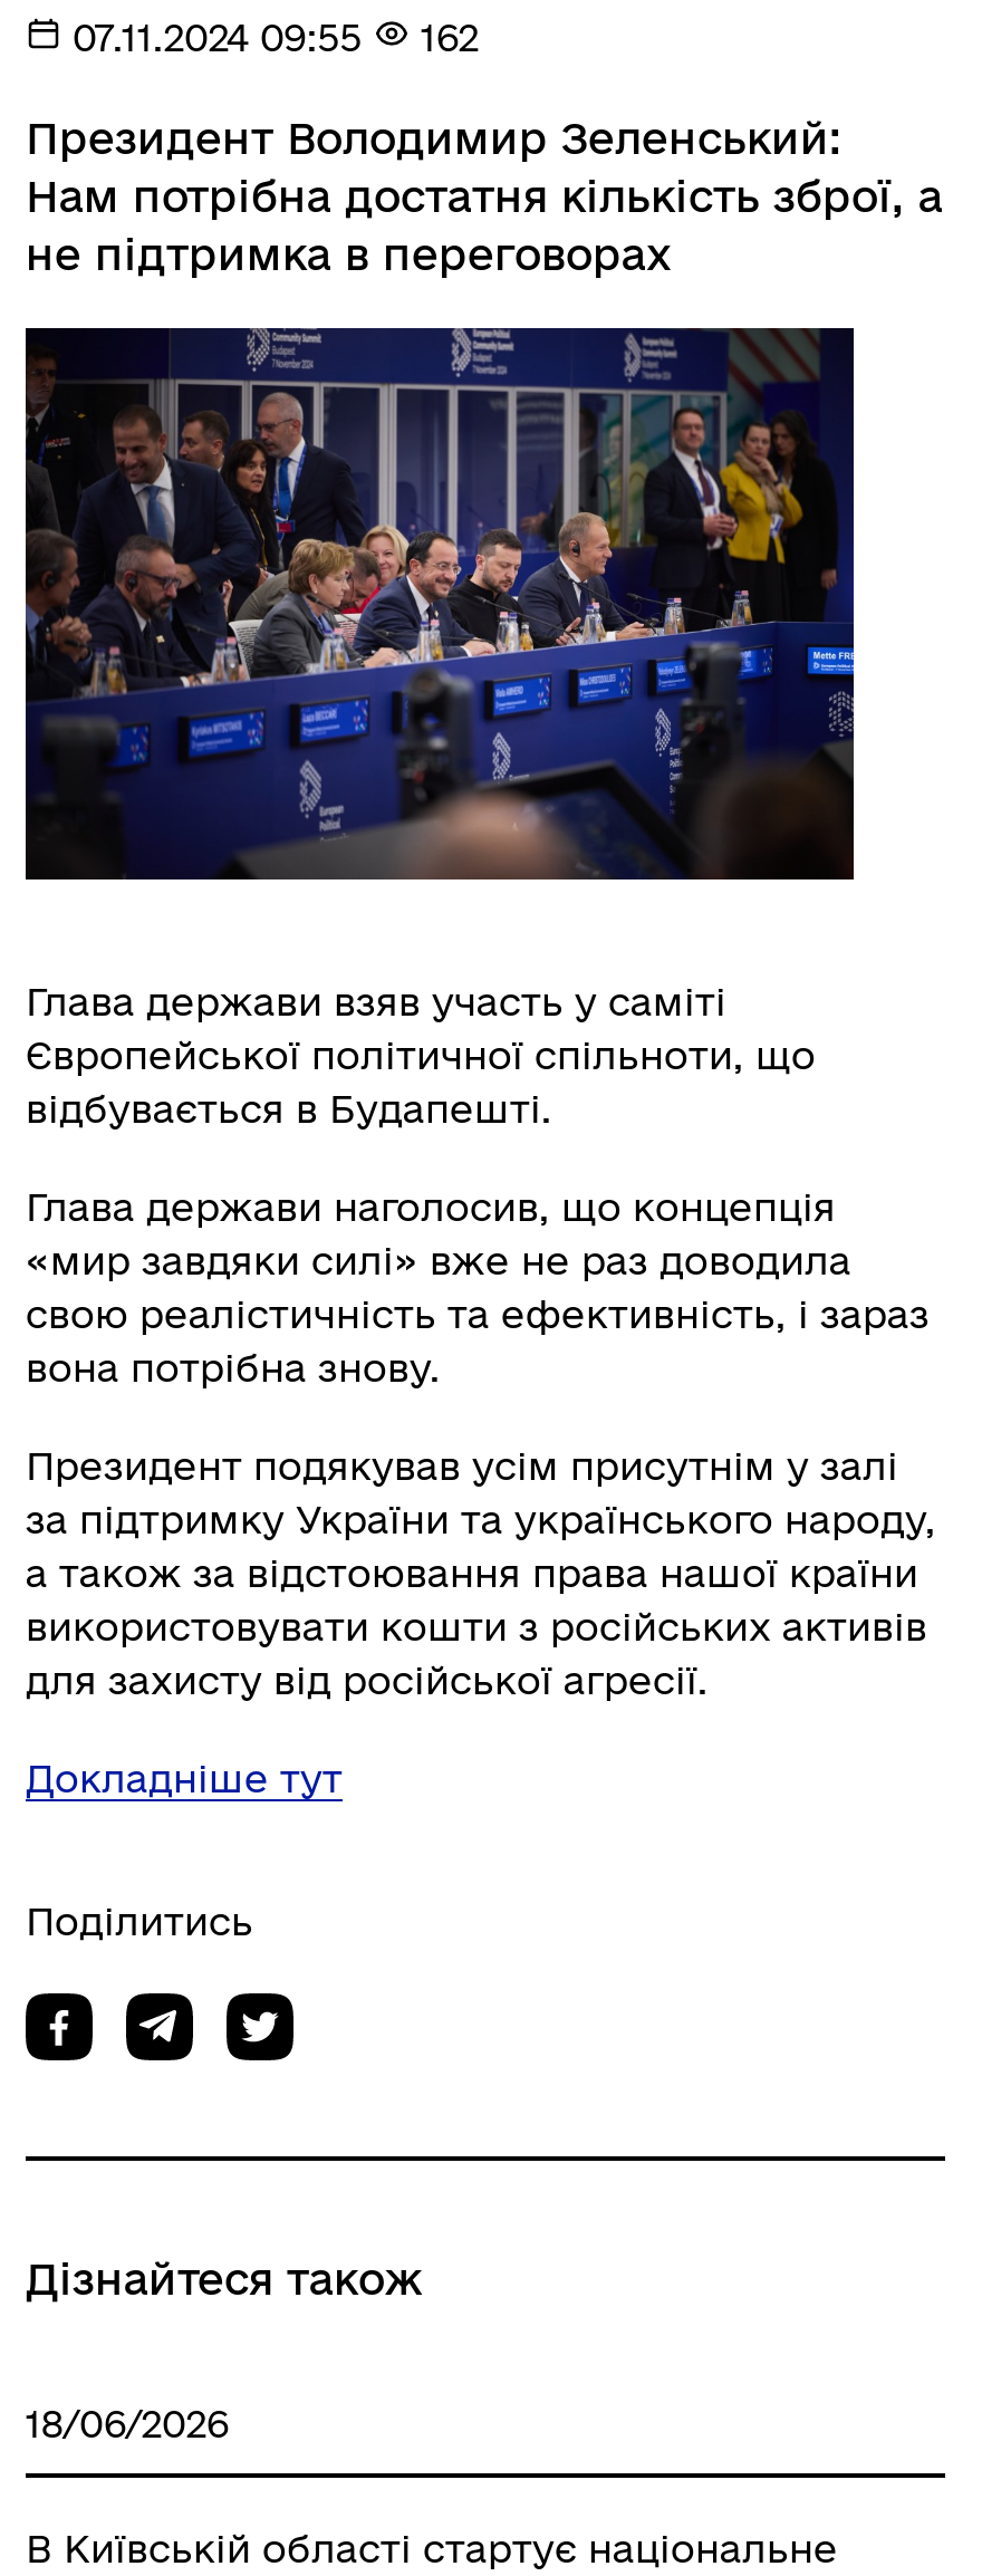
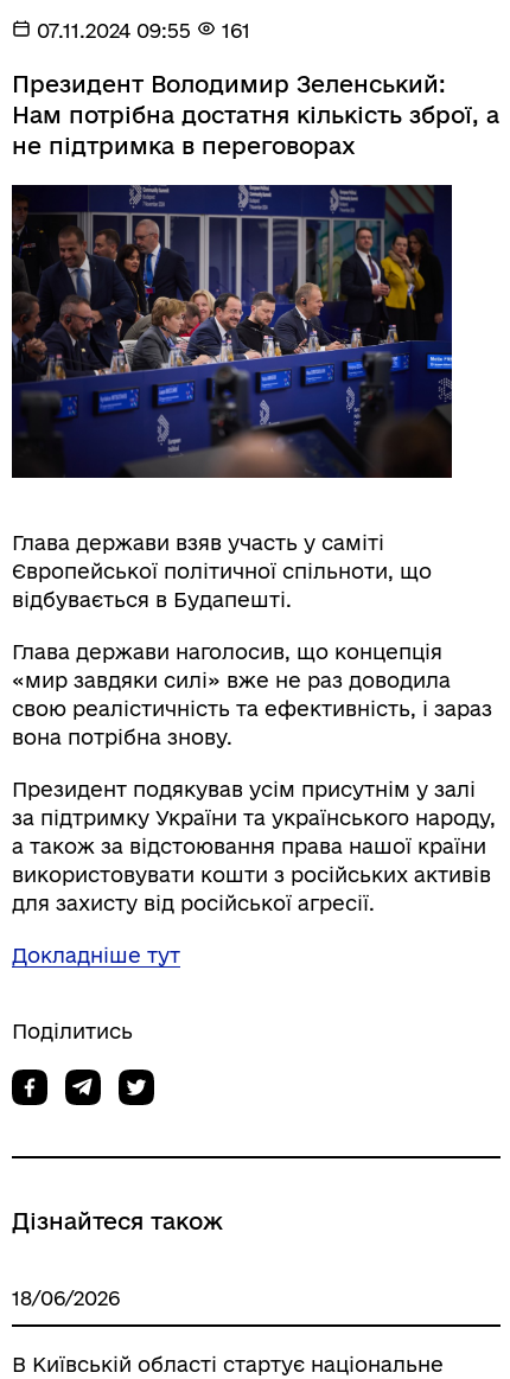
- 07.11.2024 09:55 162
+ 07.11.2024 09:55 161
